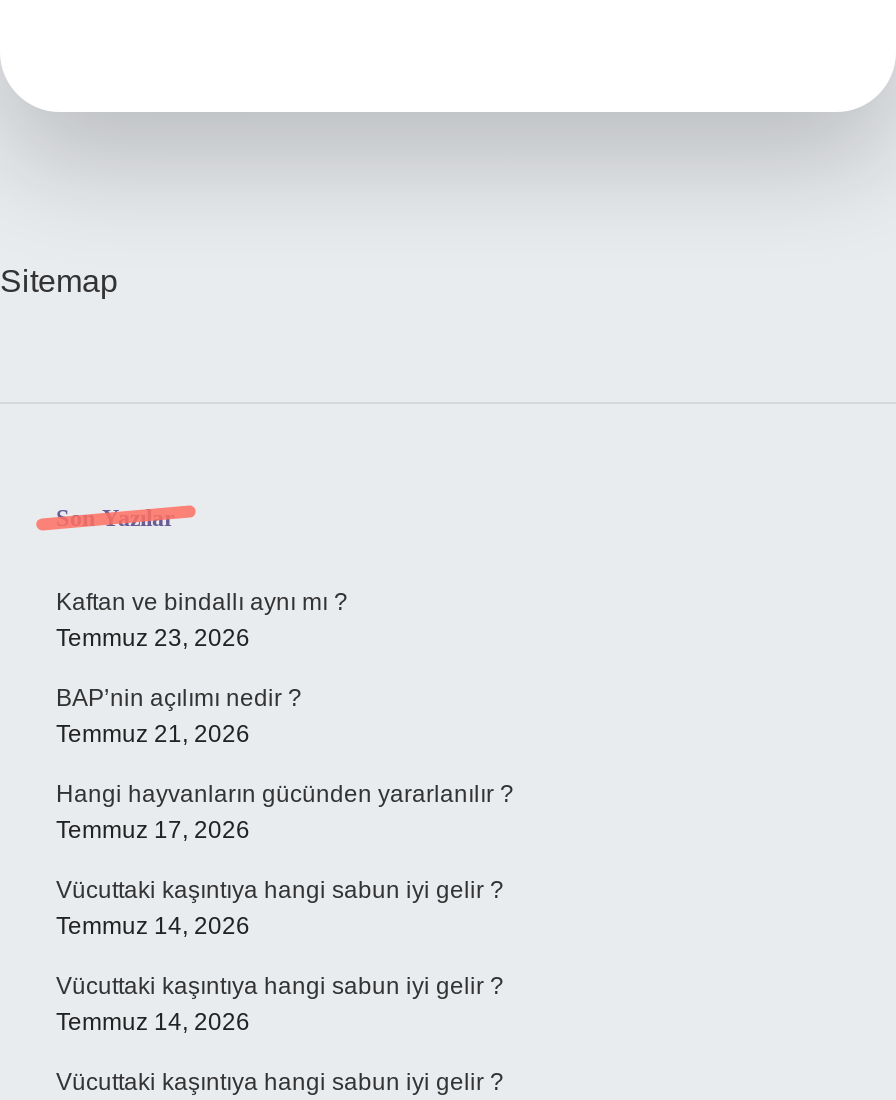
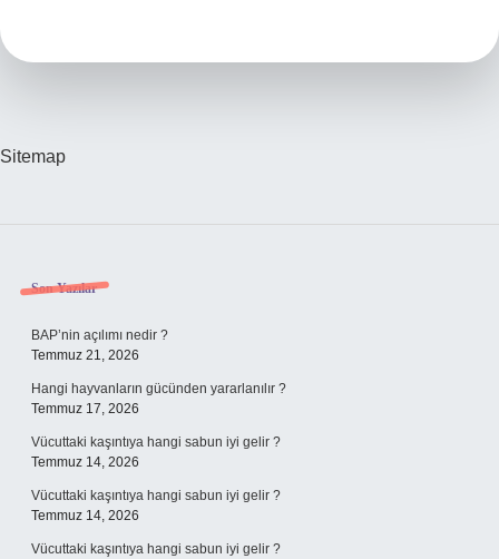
- Kaftan ve bindallı aynı mı ?
- Temmuz 23, 2026
